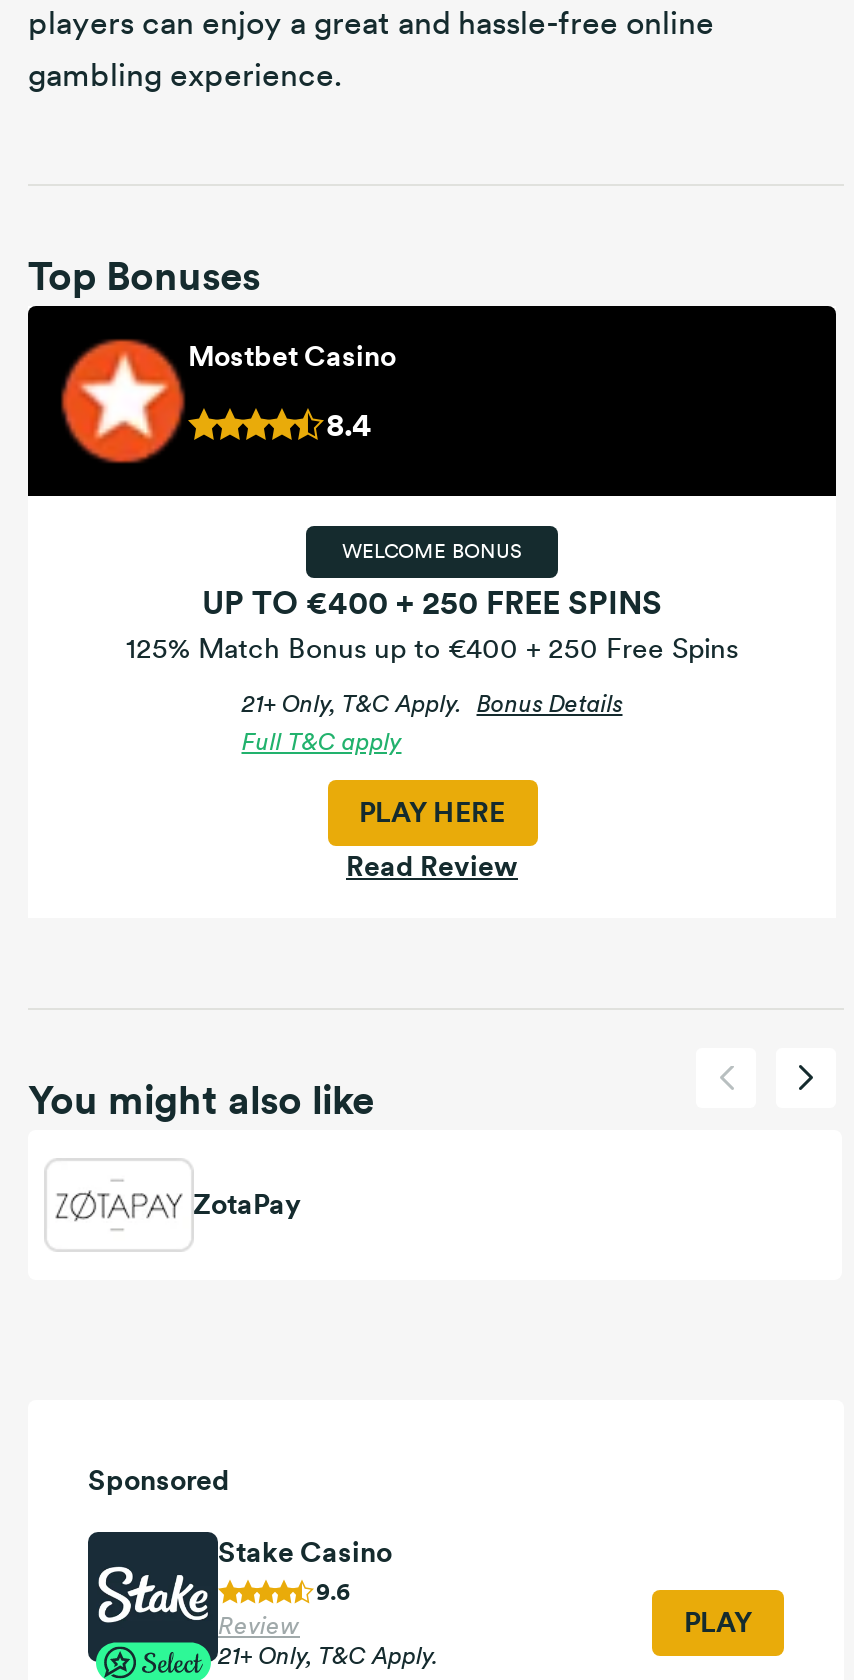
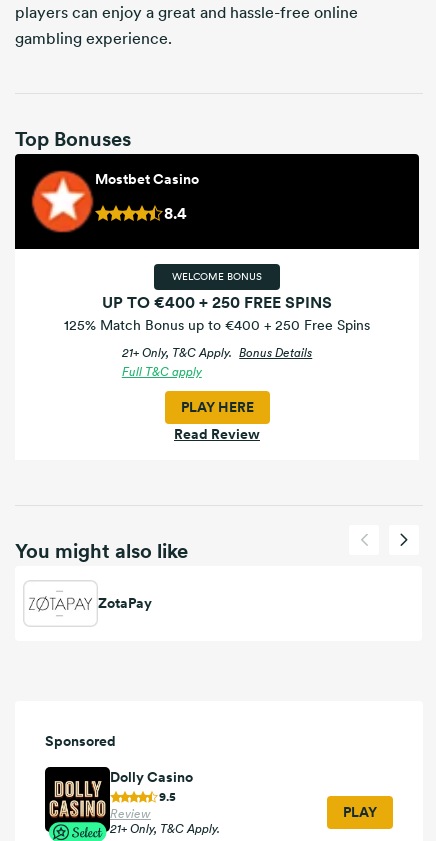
- [image]
- Stake Casino
+ [image]
+ Dolly Casino

- 9.6
+ 9.5
